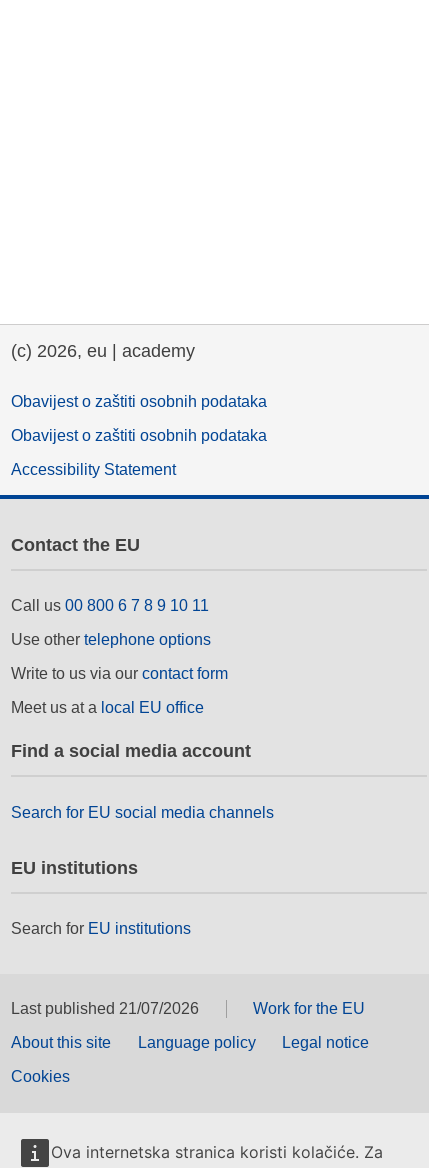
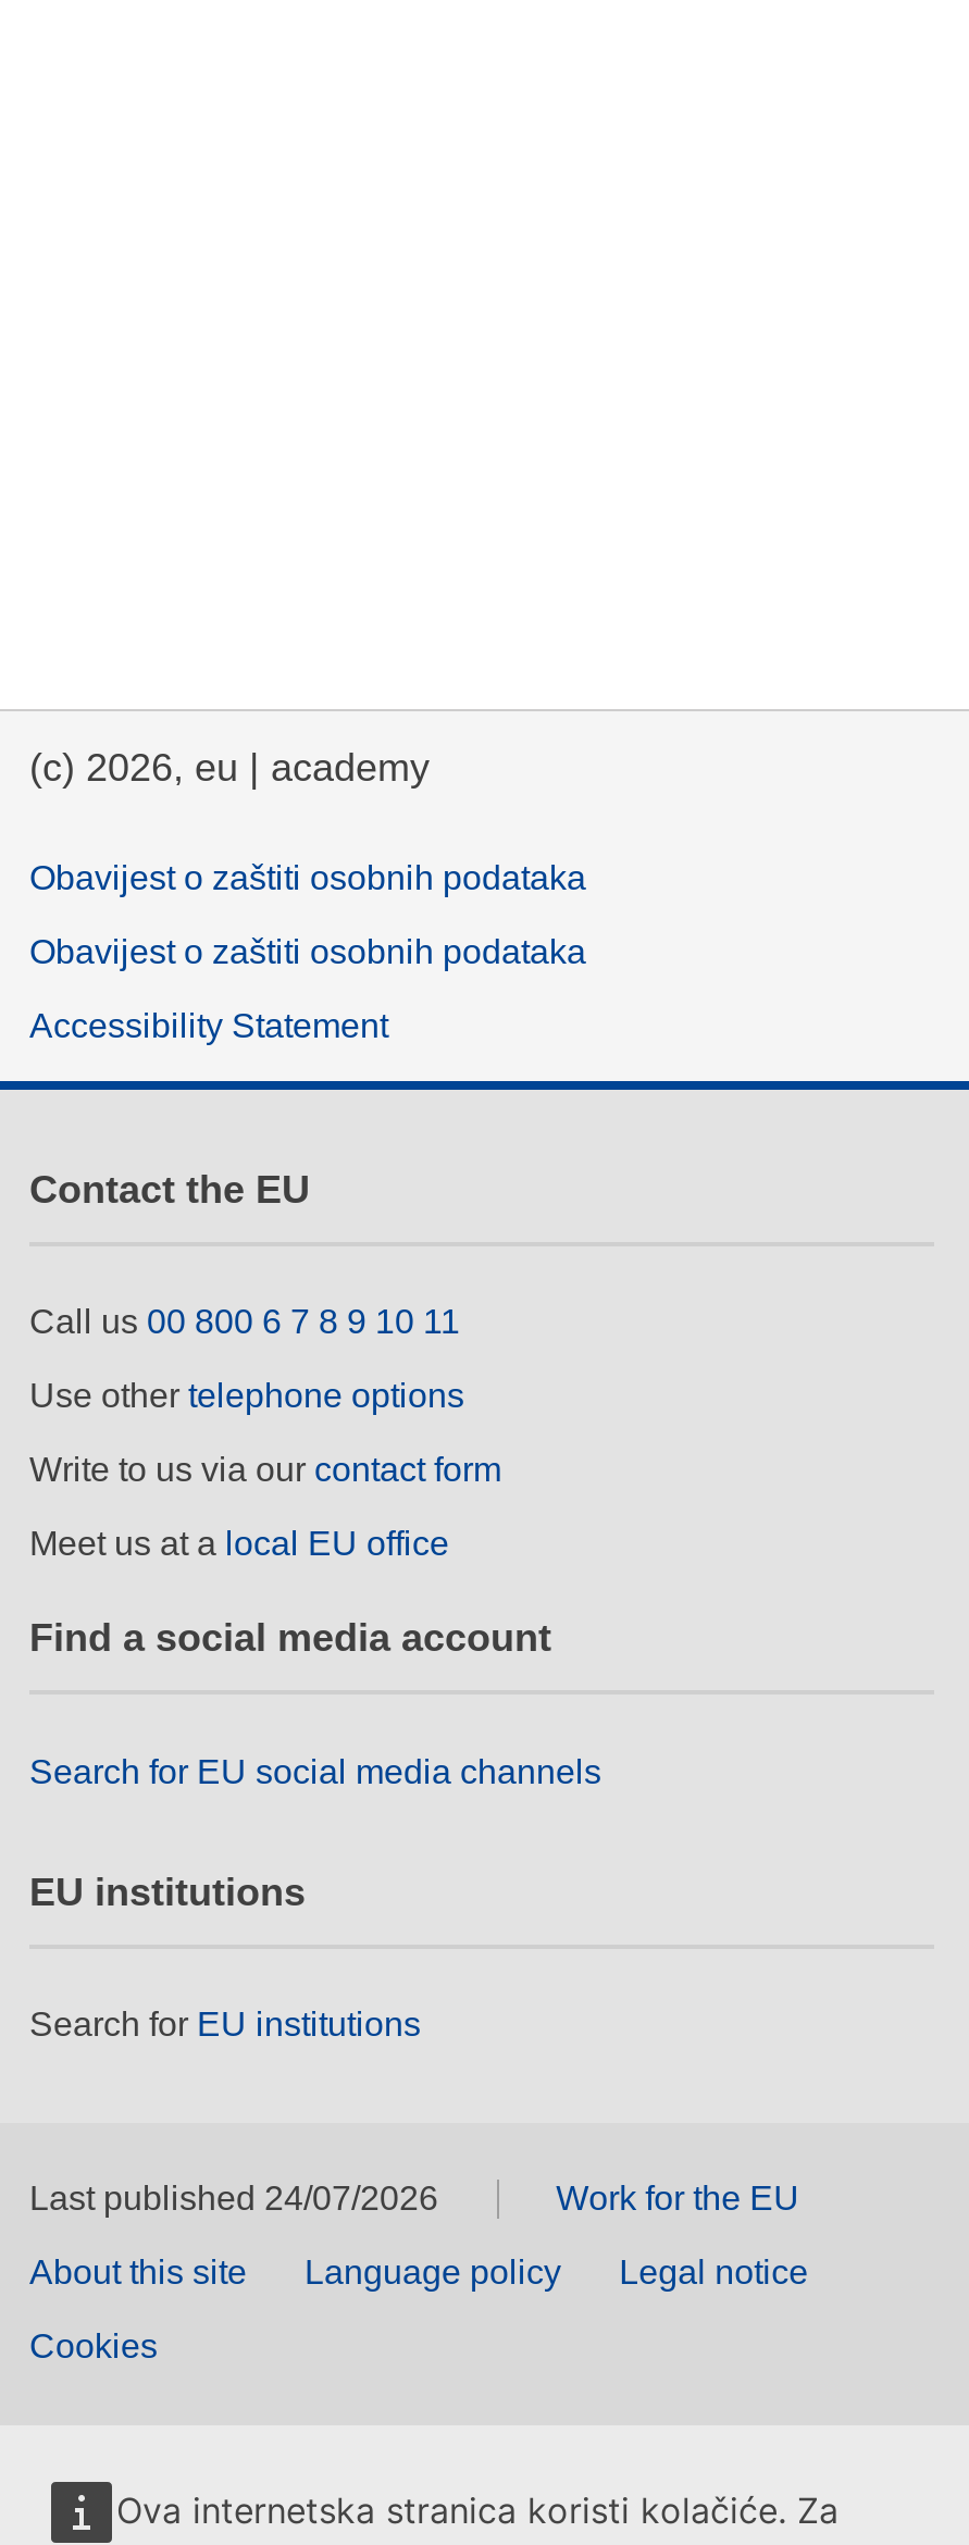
- Last published 21/07/2026
+ Last published 24/07/2026
